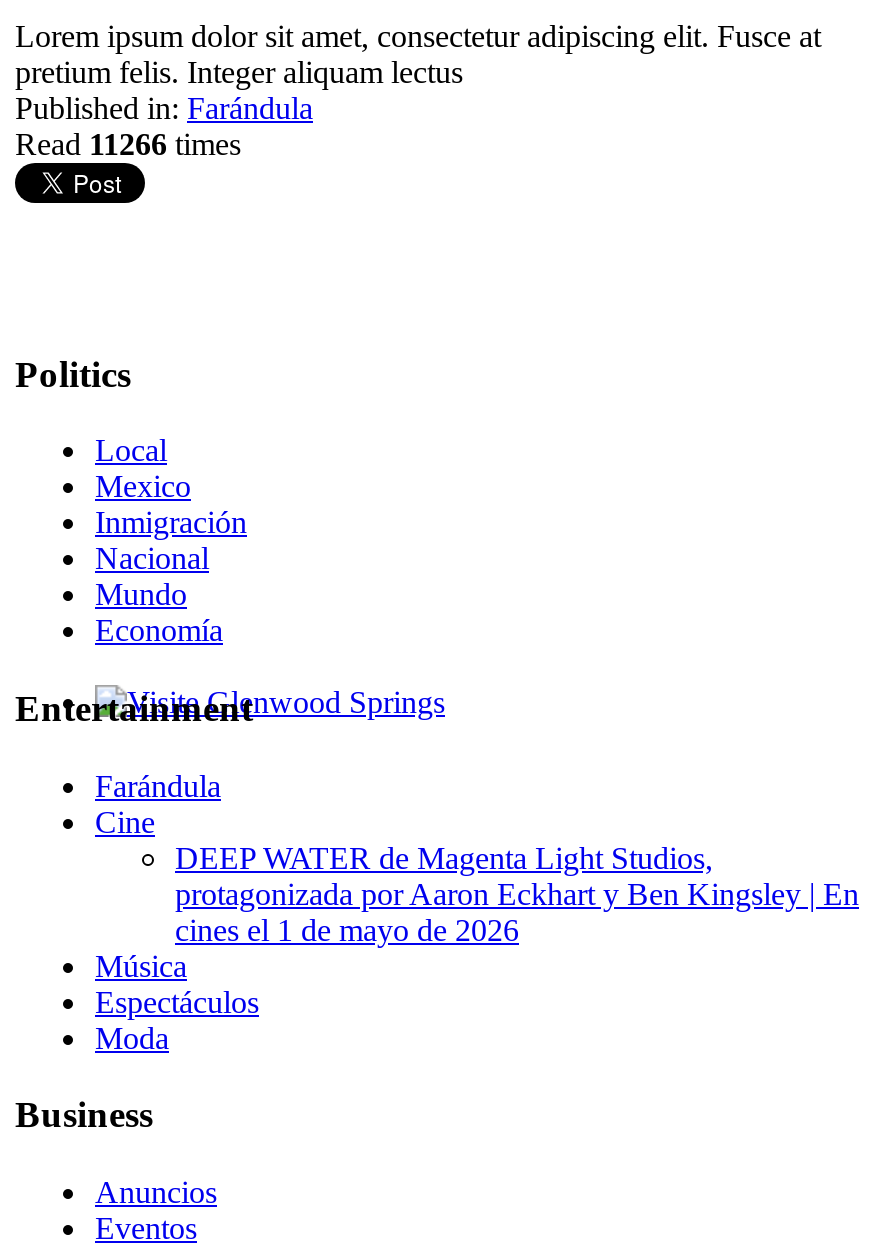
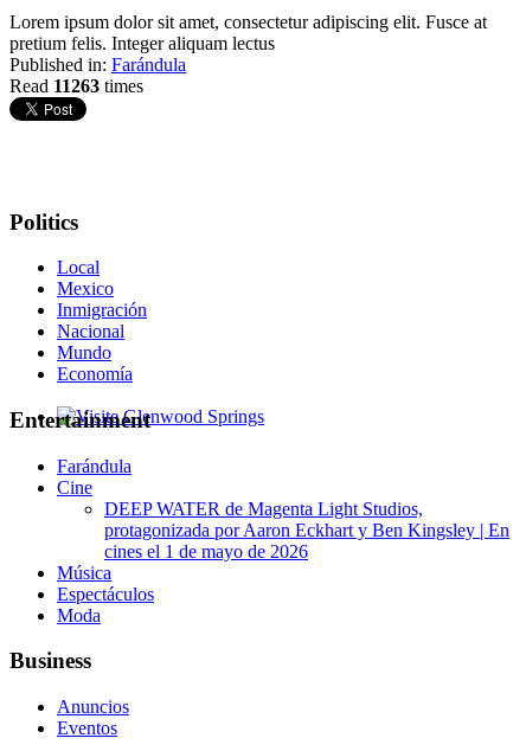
- Read 11266 times
+ Read 11263 times
